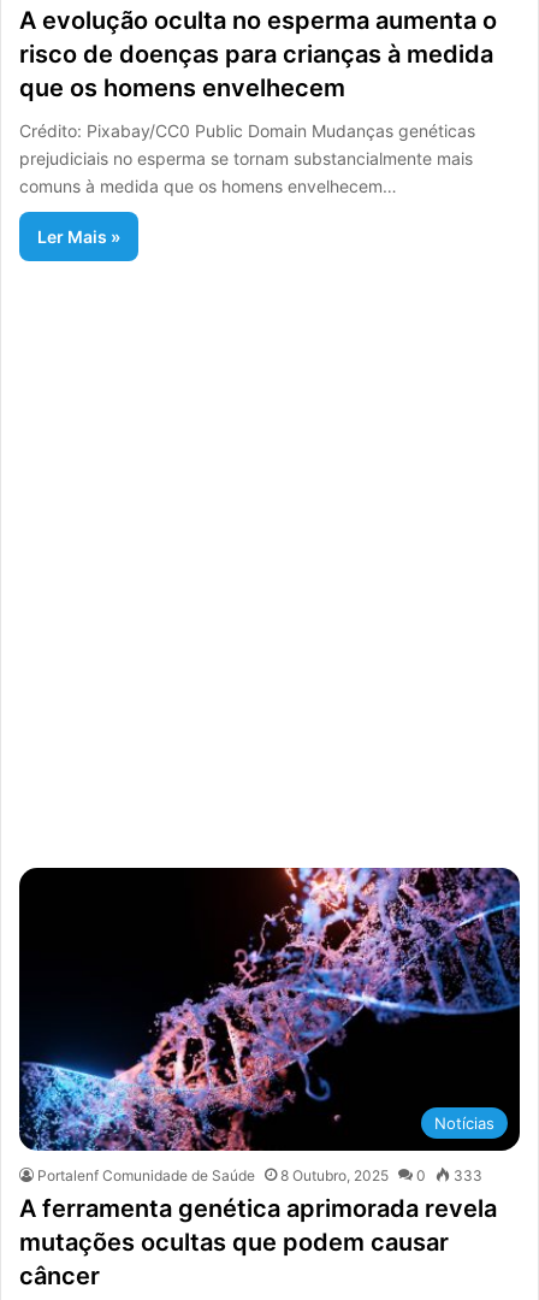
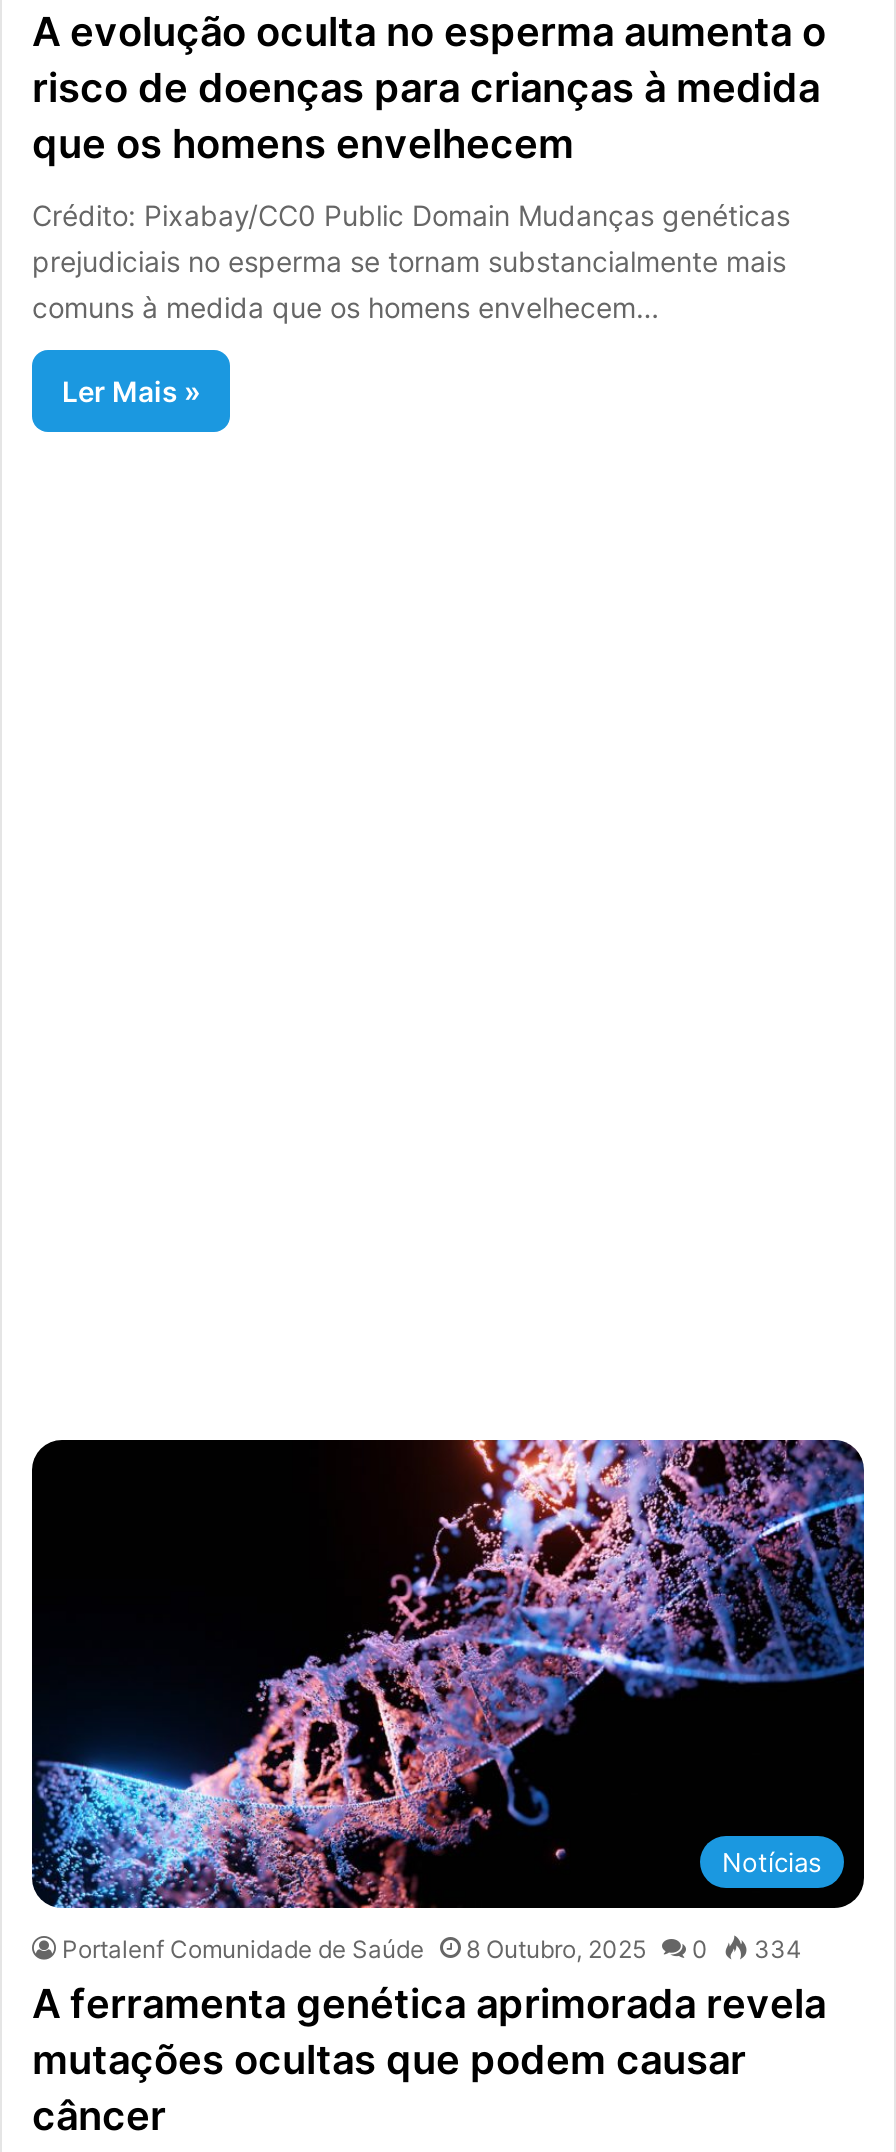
- Portalenf Comunidade de Saúde 8 Outubro, 2025 0 333
+ Portalenf Comunidade de Saúde 8 Outubro, 2025 0 334
